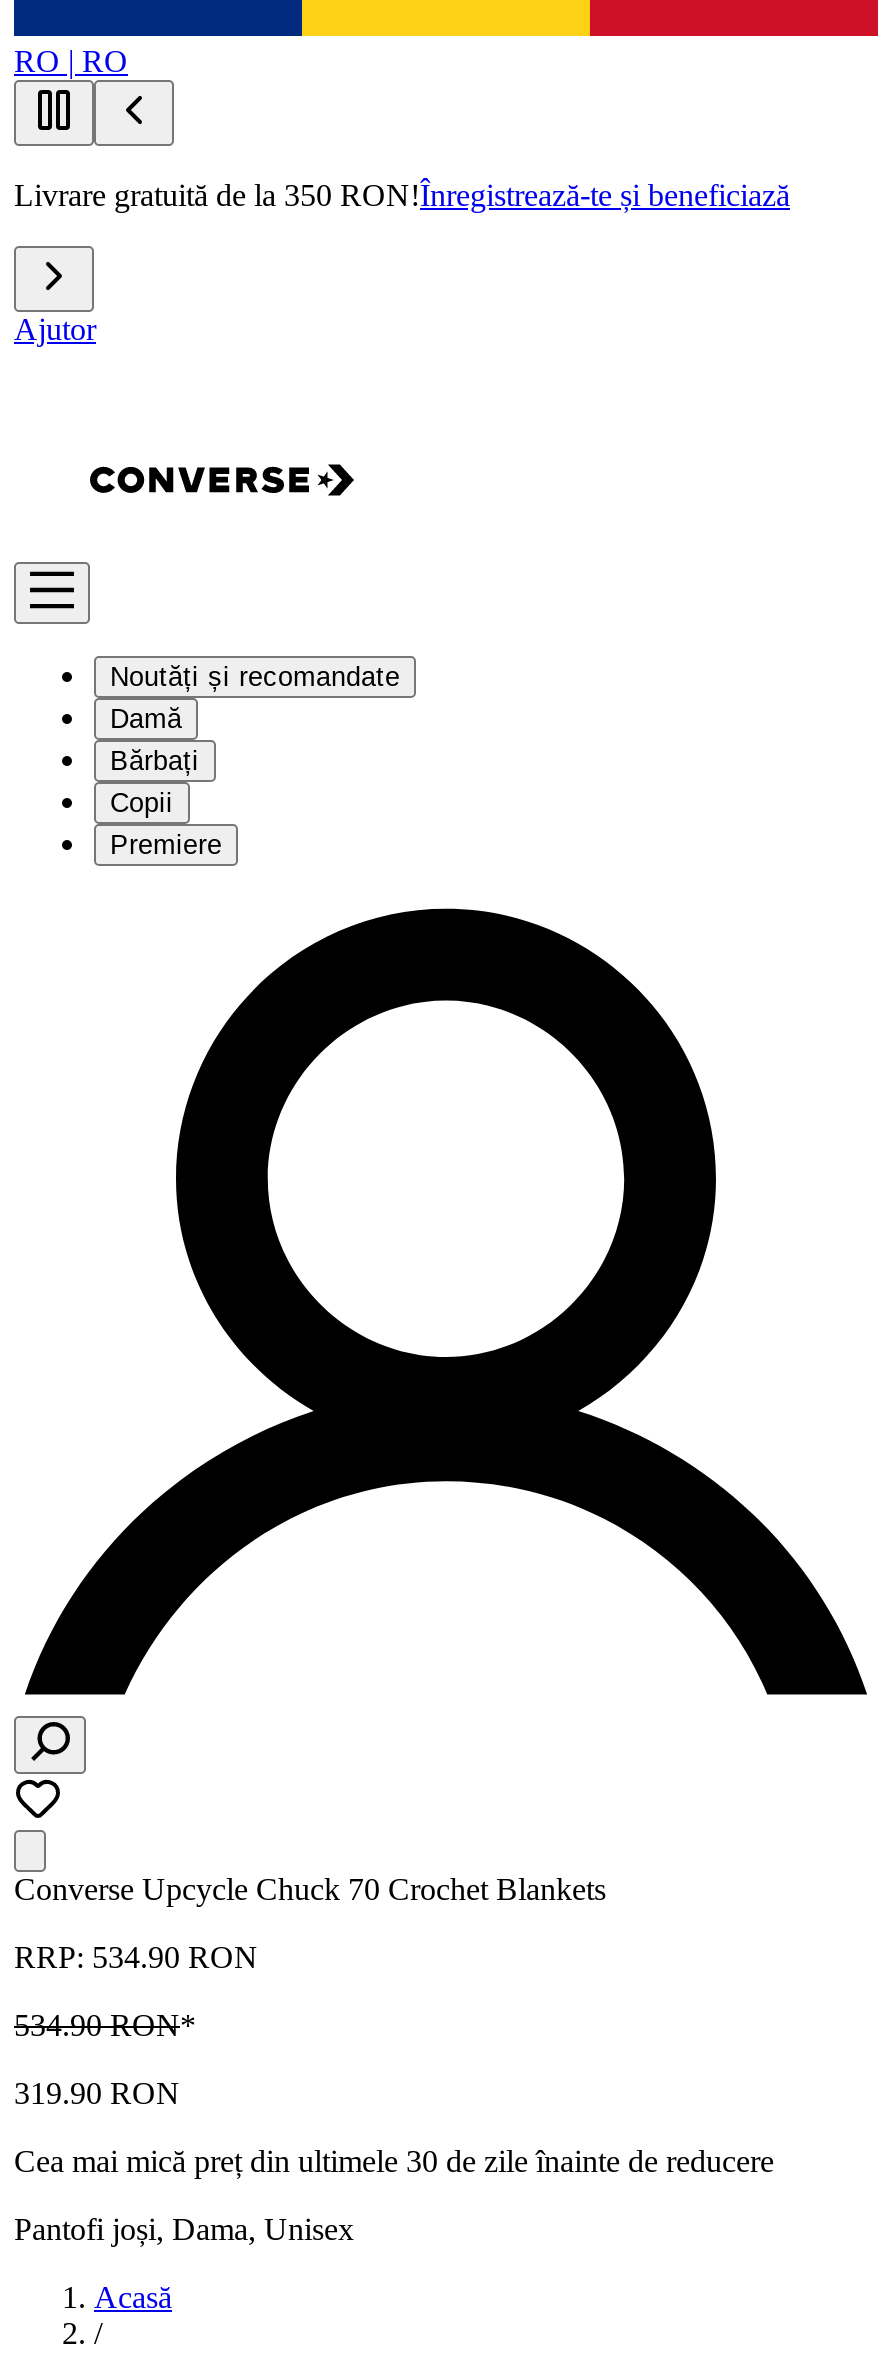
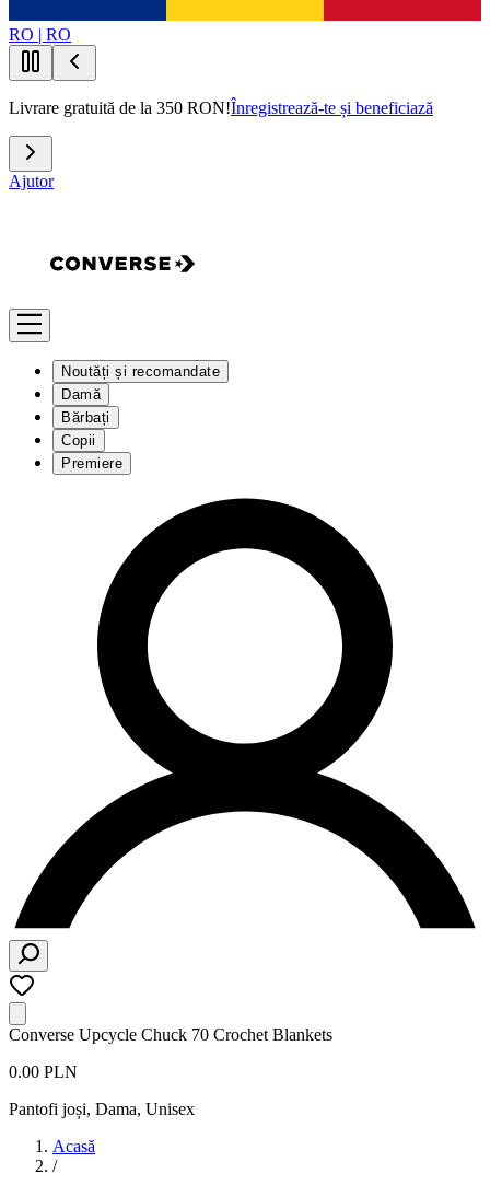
- RRP: 534.90 RON
- 534.90 RON*
- 319.90 RON
- Cea mai mică preț din ultimele 30 de zile înainte de reducere
+ 0.00 PLN
